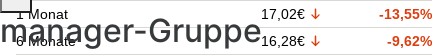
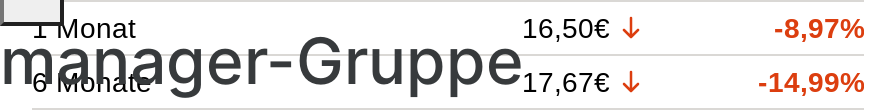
- 17,02€
+ 16,50€

- -13,55%
+ -8,97%

- 16,28€
+ 17,67€

- -9,62%
+ -14,99%
